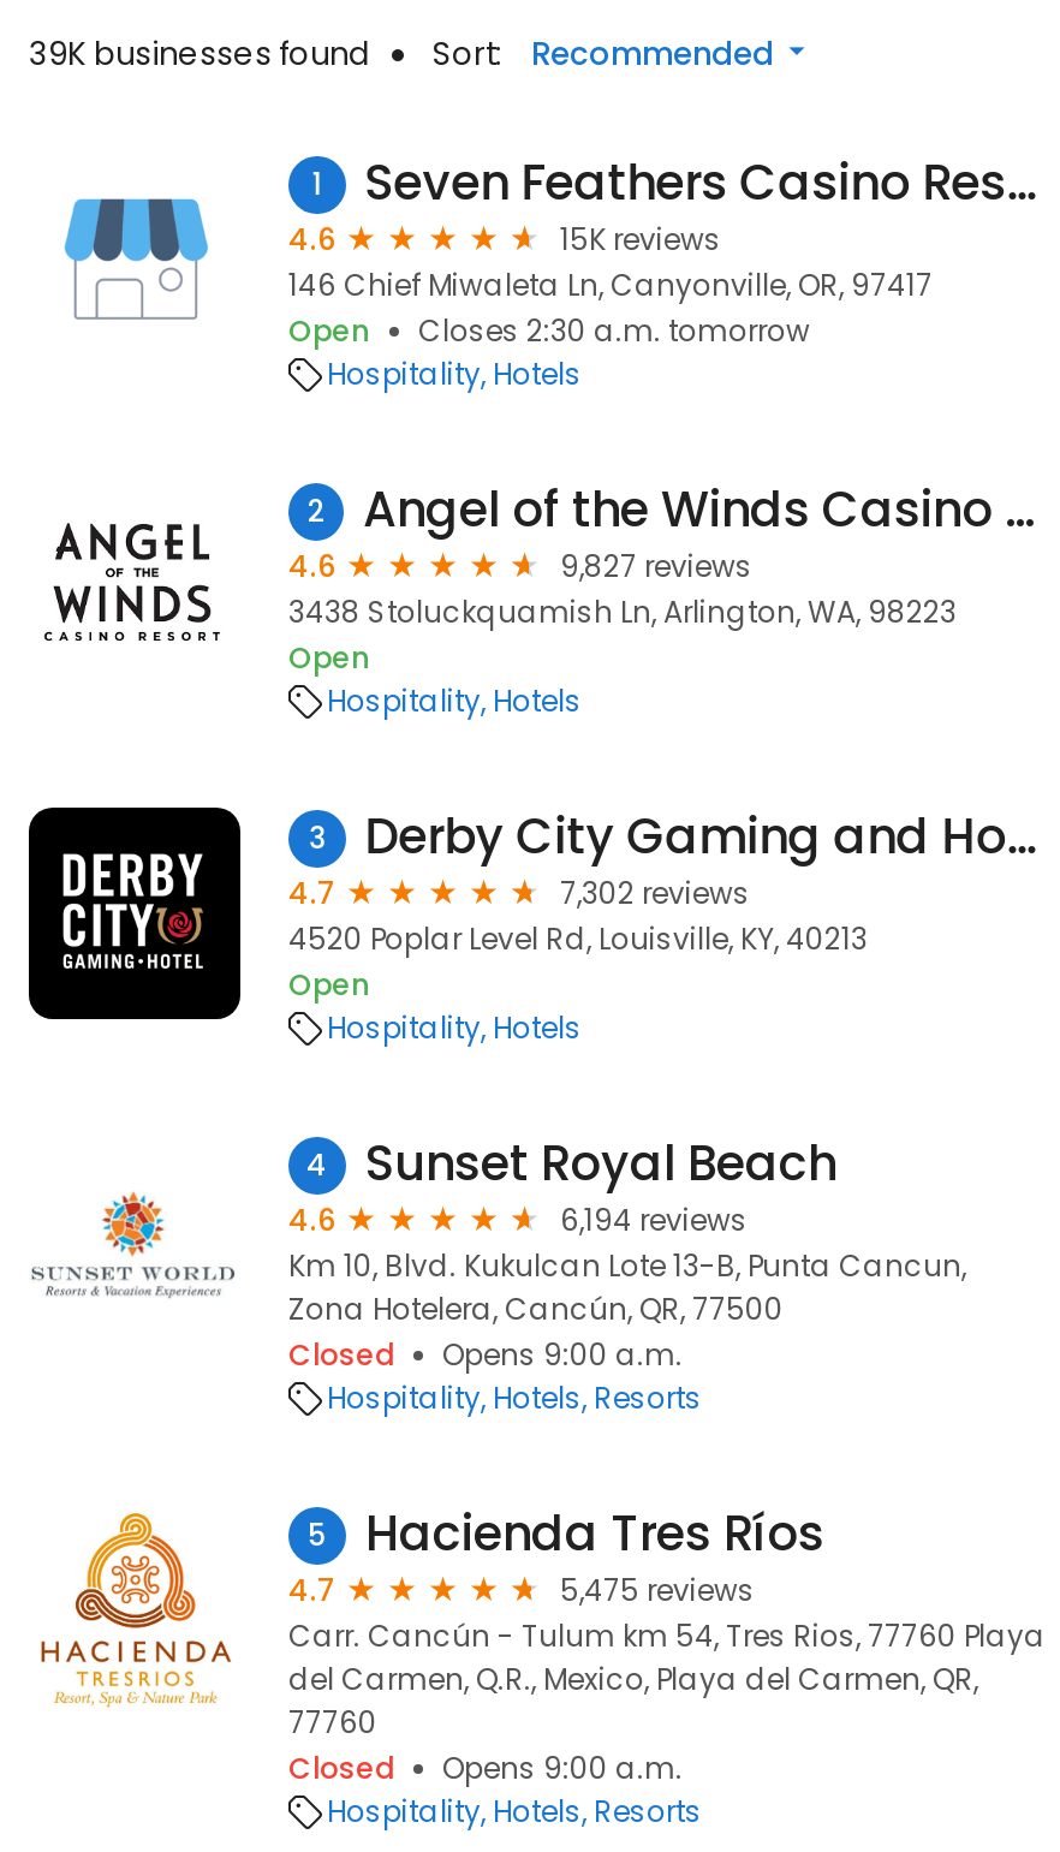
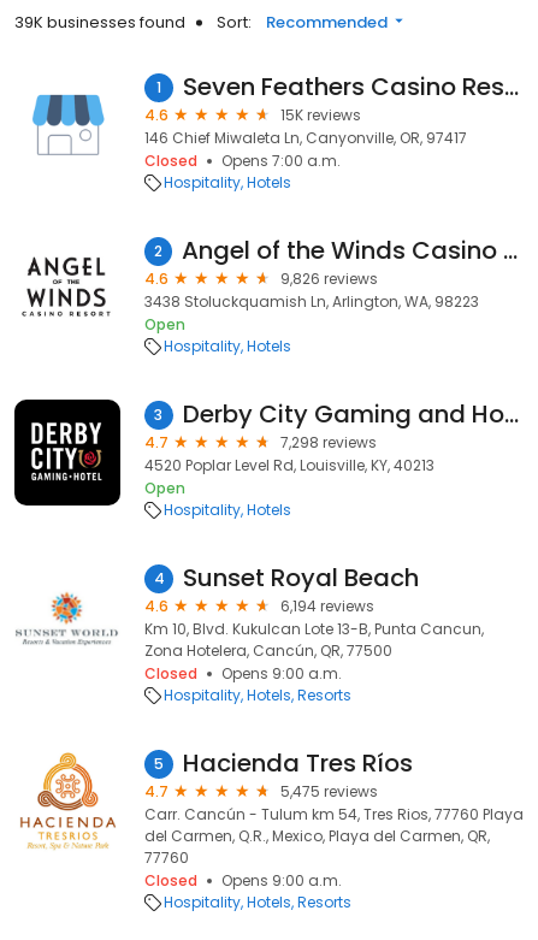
- Open
- Closes 2:30 a.m. tomorrow
+ Closed
+ Opens 7:00 a.m.

- 9,827 reviews
+ 9,826 reviews

- 7,302 reviews
+ 7,298 reviews
